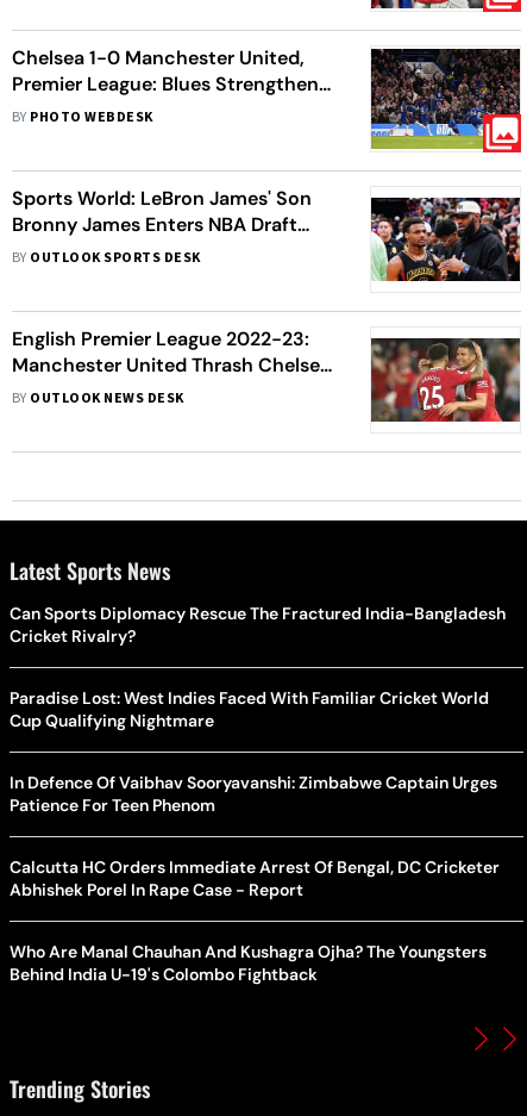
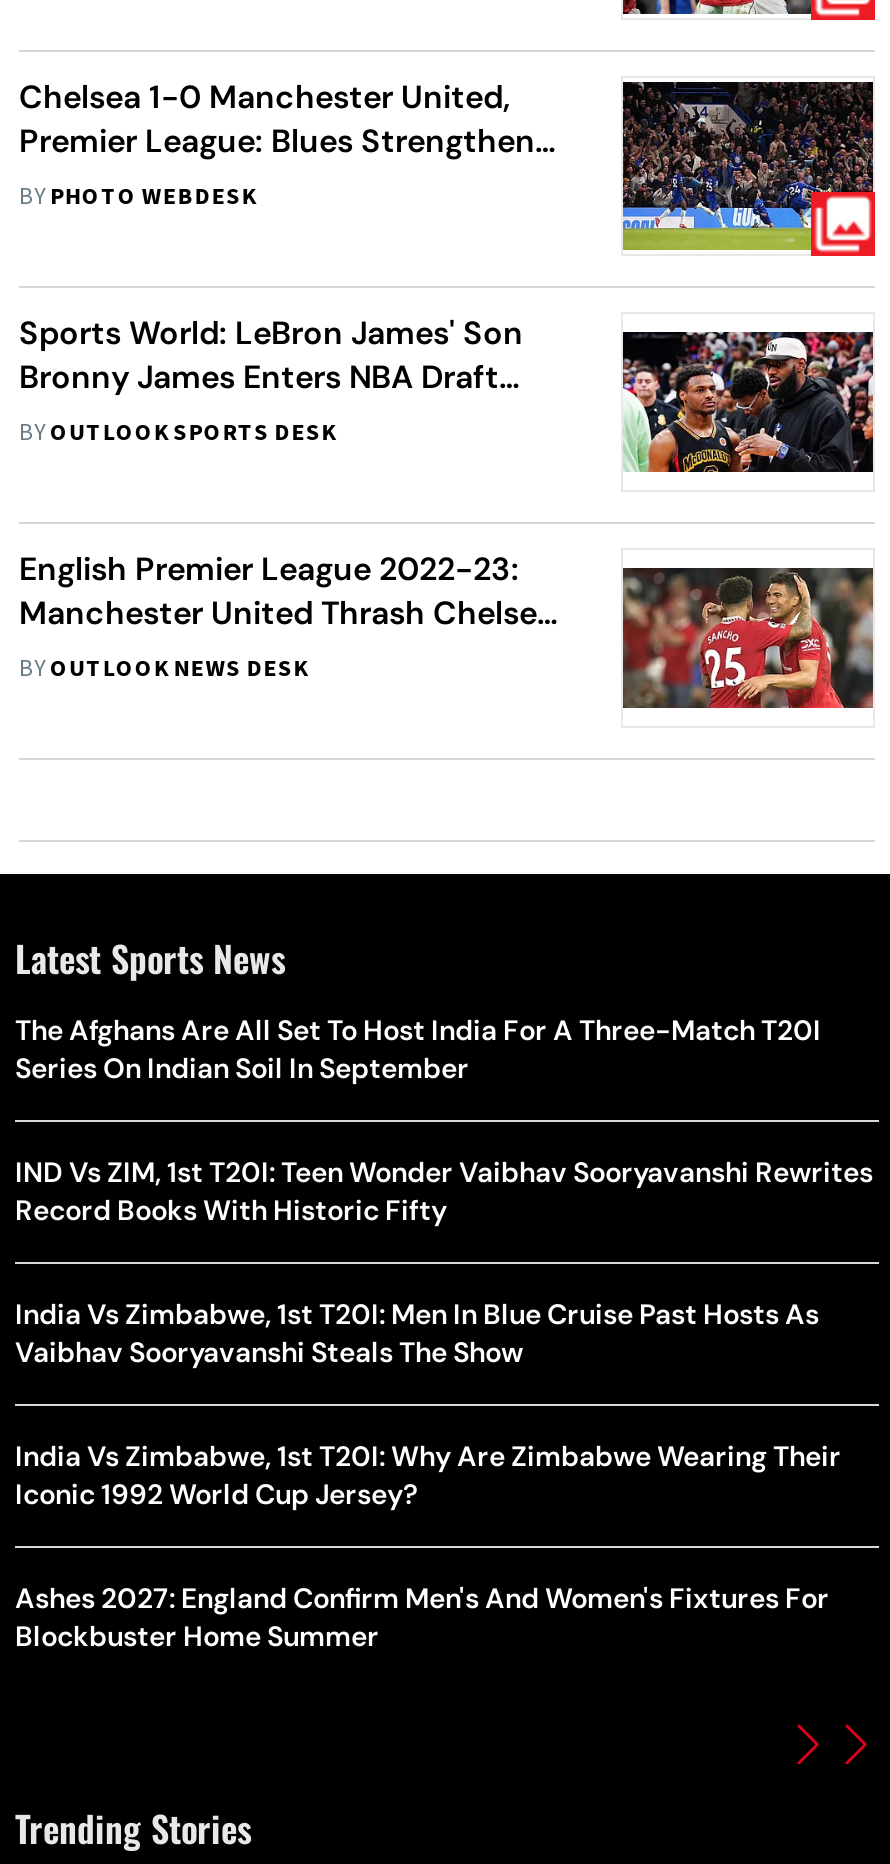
- Can Sports Diplomacy Rescue The Fractured India-Bangladesh
- Cricket Rivalry?
+ The Afghans Are All Set To Host India For A Three-Match T20I
+ Series On Indian Soil In September

- Paradise Lost: West Indies Faced With Familiar Cricket World
- Cup Qualifying Nightmare
+ IND Vs ZIM, 1st T20I: Teen Wonder Vaibhav Sooryavanshi Rewrites
+ Record Books With Historic Fifty

- In Defence Of Vaibhav Sooryavanshi: Zimbabwe Captain Urges
- Patience For Teen Phenom
+ India Vs Zimbabwe, 1st T20I: Men In Blue Cruise Past Hosts As
+ Vaibhav Sooryavanshi Steals The Show

- Calcutta HC Orders Immediate Arrest Of Bengal, DC Cricketer
- Abhishek Porel In Rape Case - Report
+ India Vs Zimbabwe, 1st T20I: Why Are Zimbabwe Wearing Their
+ Iconic 1992 World Cup Jersey?

- Who Are Manal Chauhan And Kushagra Ojha? The Youngsters
- Behind India U-19's Colombo Fightback
+ Ashes 2027: England Confirm Men's And Women's Fixtures For
+ Blockbuster Home Summer
